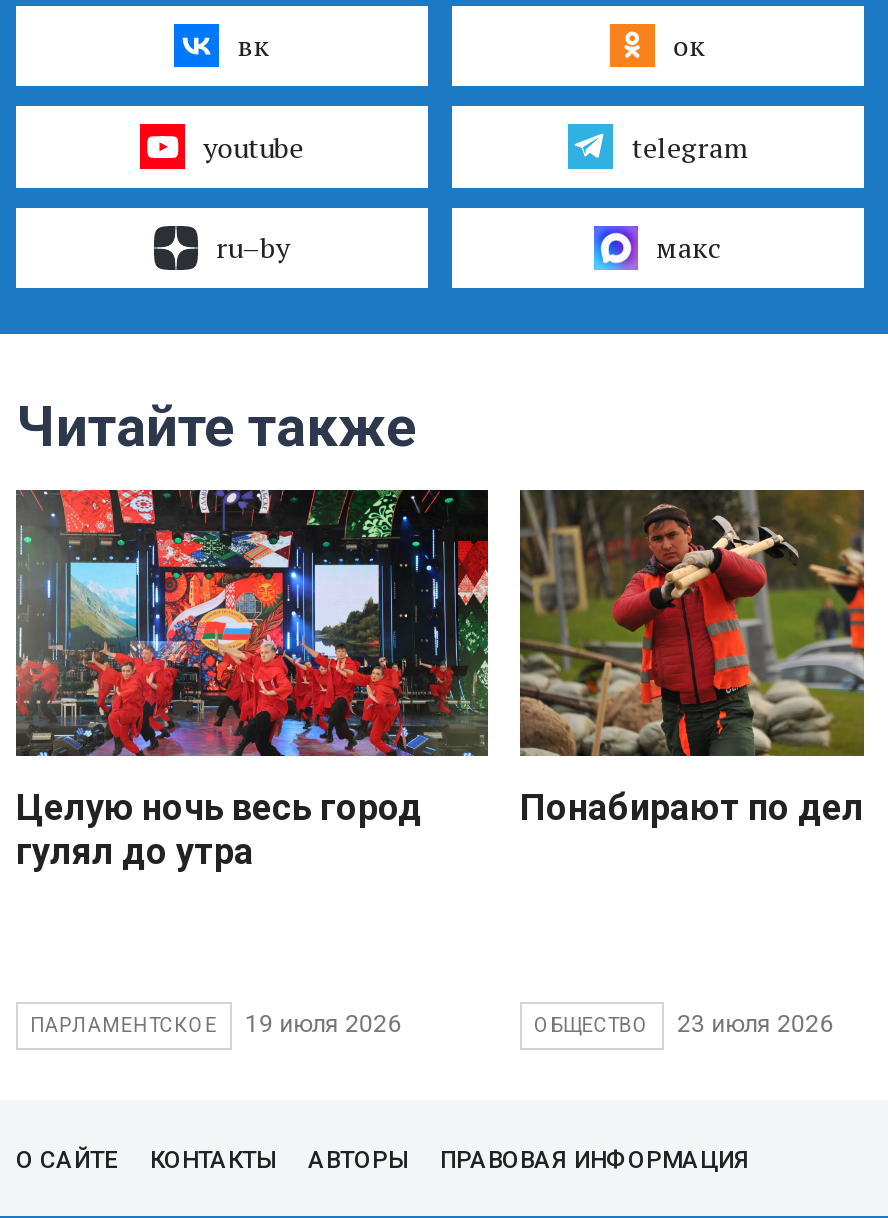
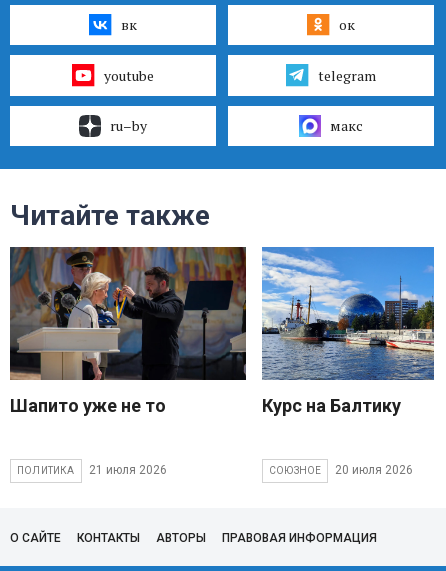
- [image]
- Целую ночь весь город
- гулял до утра
+ [image]
+ Шапито уже не то

- [image]
+ [image]

- Понабирают по делу
+ Курс на Балтику

- ПАРЛАМЕНТСКОЕ
- 19 июля 2026
+ ПОЛИТИКА
+ 21 июля 2026

- ОБЩЕСТВО
- 23 июля 2026
+ СОЮЗНОЕ
+ 20 июля 2026
